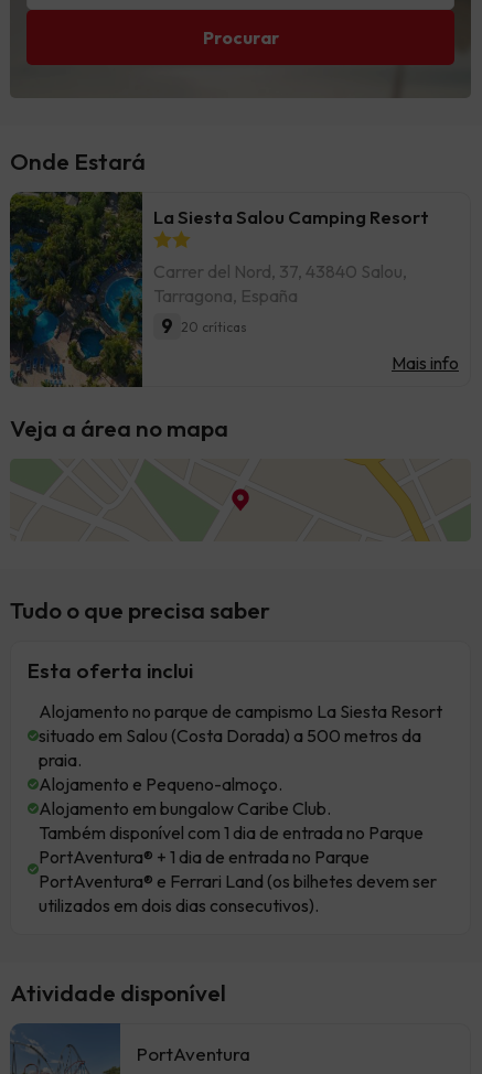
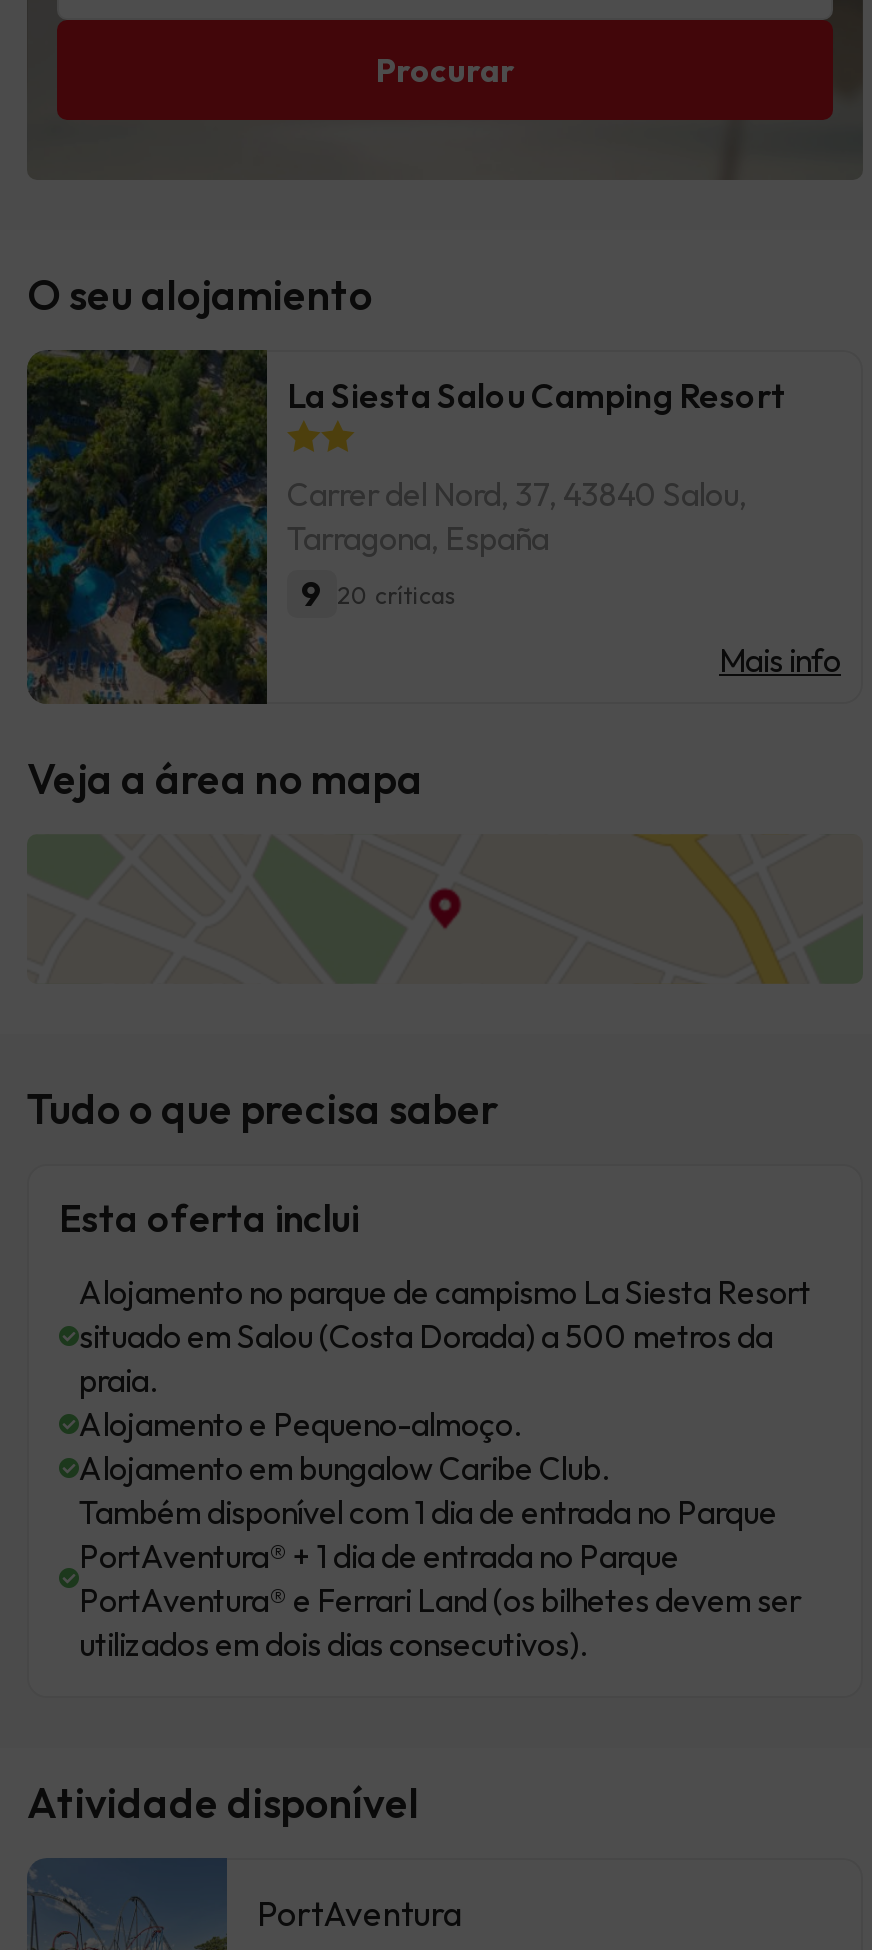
- Onde Estará
+ O seu alojamiento
